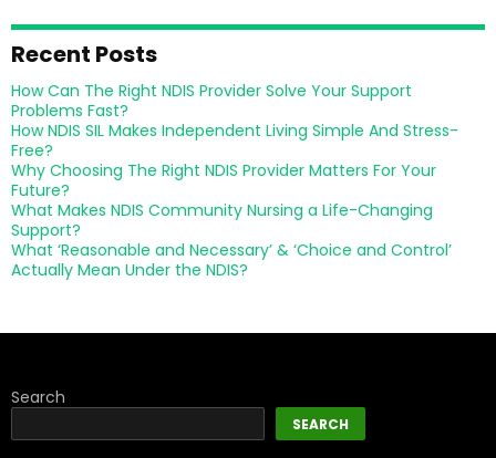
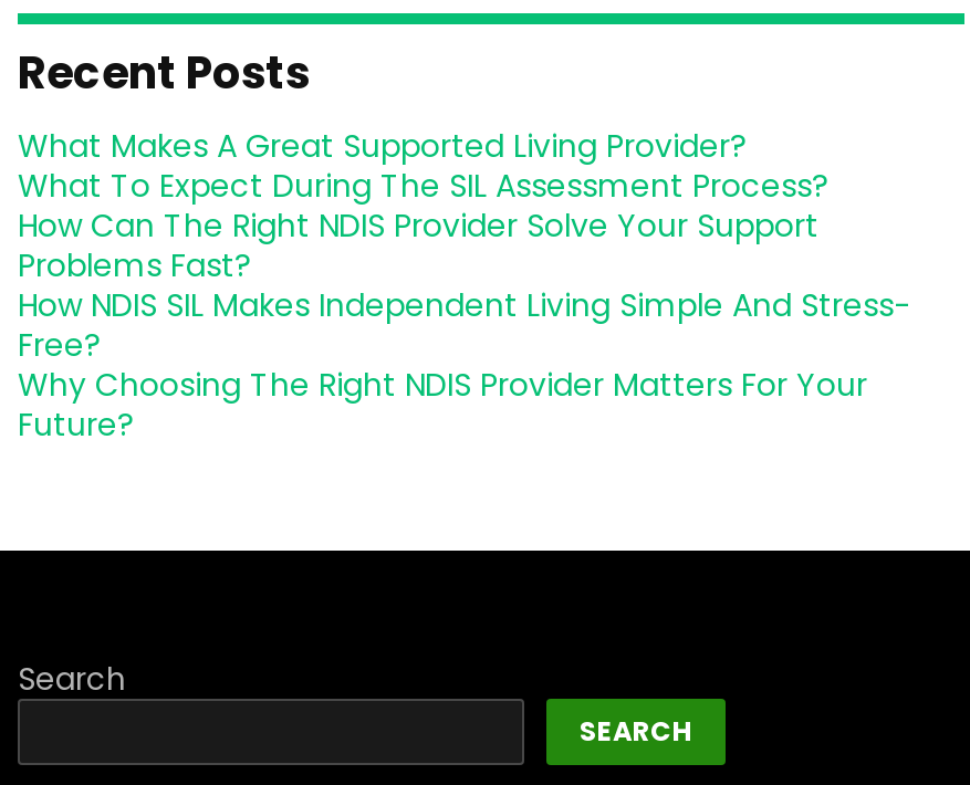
+ What Makes A Great Supported Living Provider?
+ What To Expect During The SIL Assessment Process?

moved down: How Can The Right NDIS Provider Solve Your Support | Problems Fast? | How NDIS SIL Makes Independent Living Simple And Stress- | Free? | Why Choosing The Right NDIS Provider Matters For Your | Future?

- What Makes NDIS Community Nursing a Life-Changing
- Support?
- What ‘Reasonable and Necessary’ & ‘Choice and Control’
- Actually Mean Under the NDIS?
